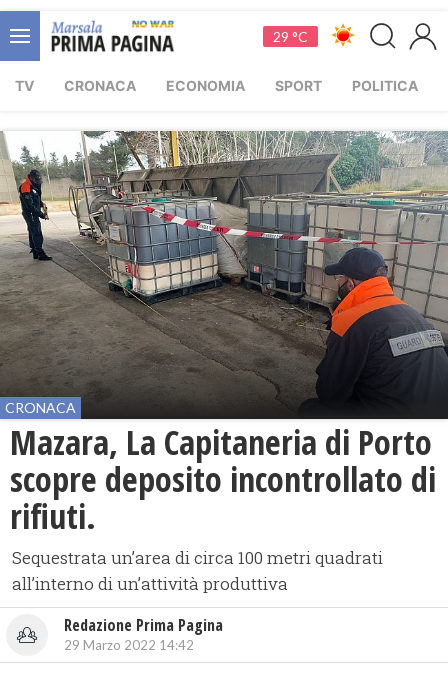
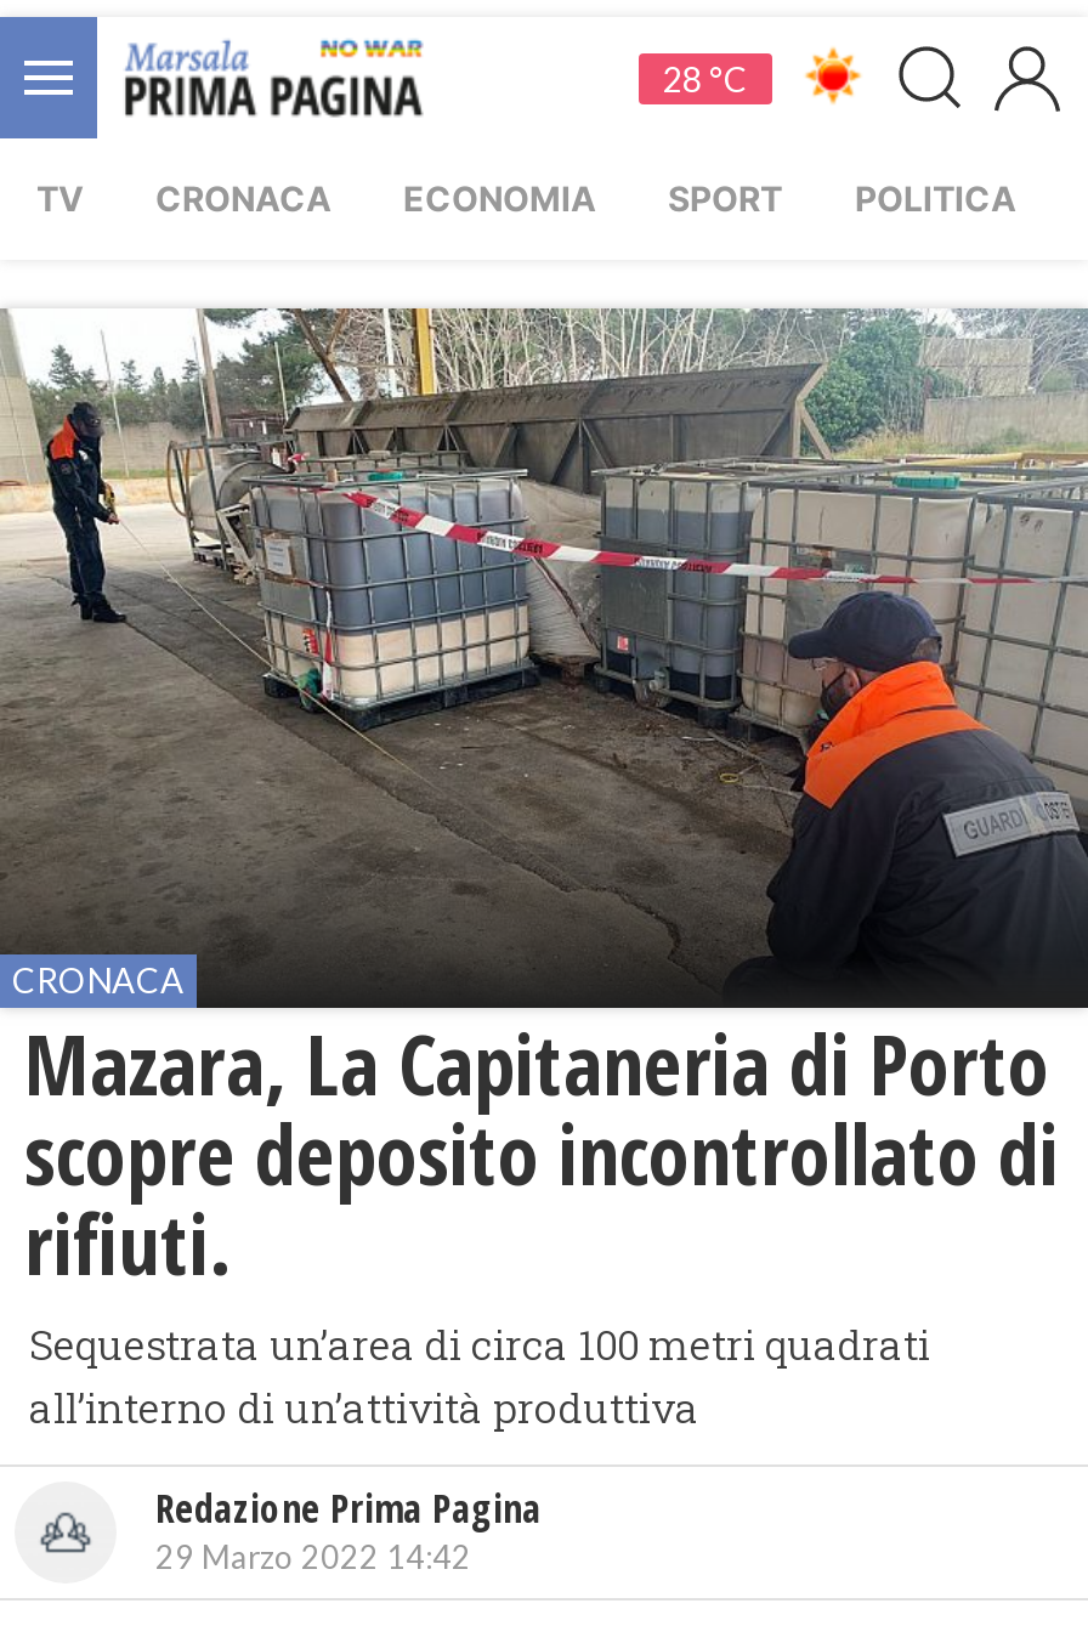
- 29 °C
+ 28 °C
